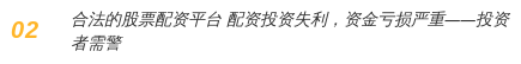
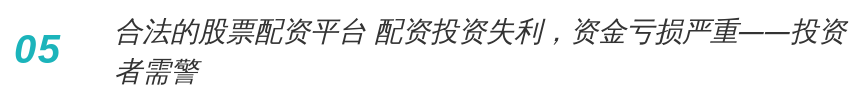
- 02
+ 05
